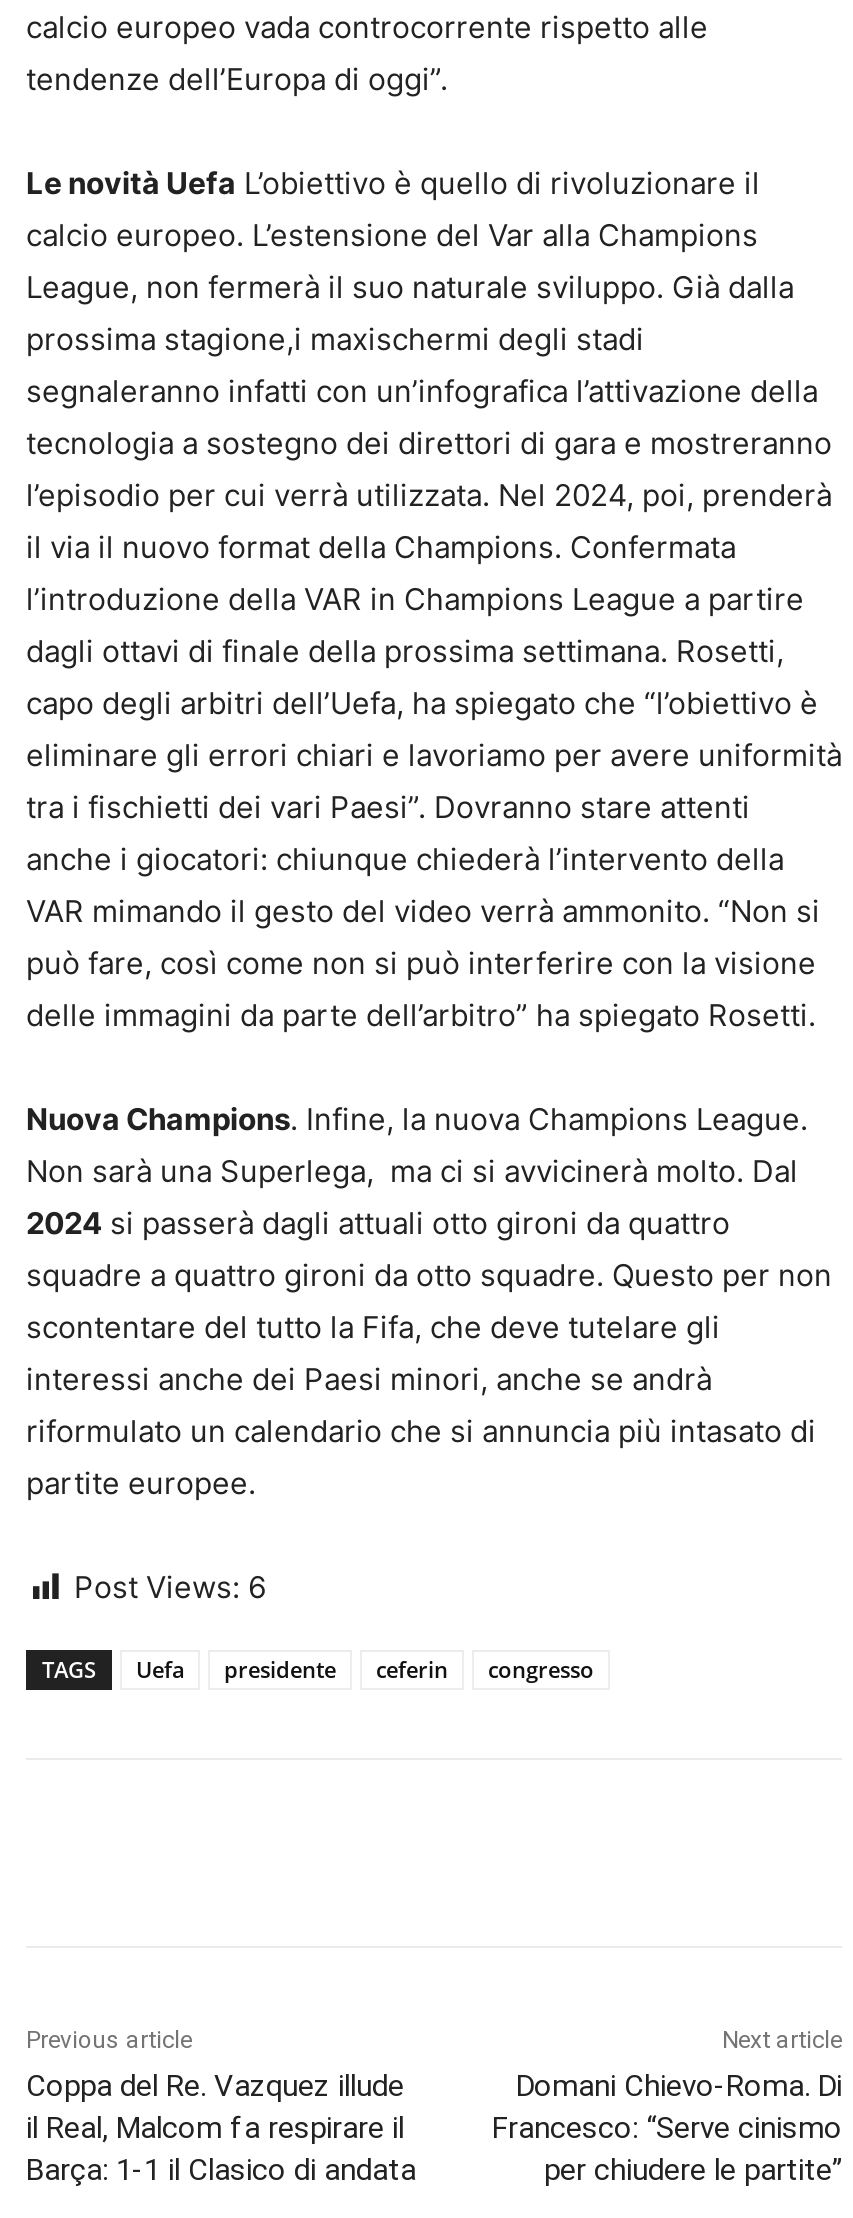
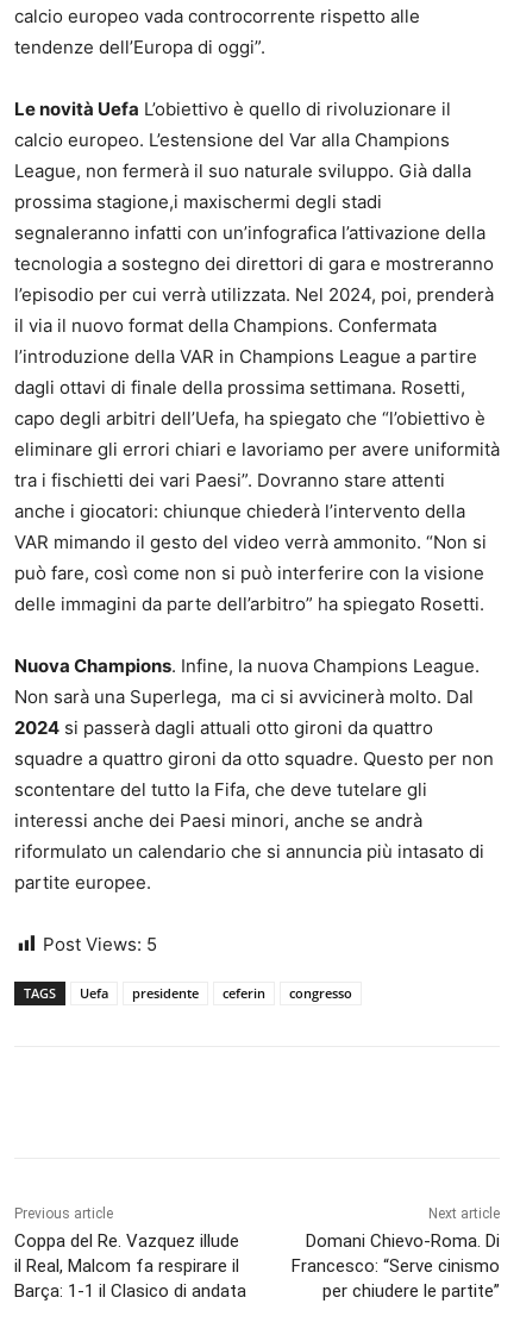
- Post Views: 6
+ Post Views: 5
